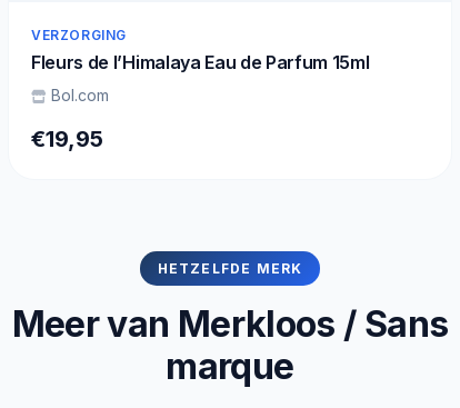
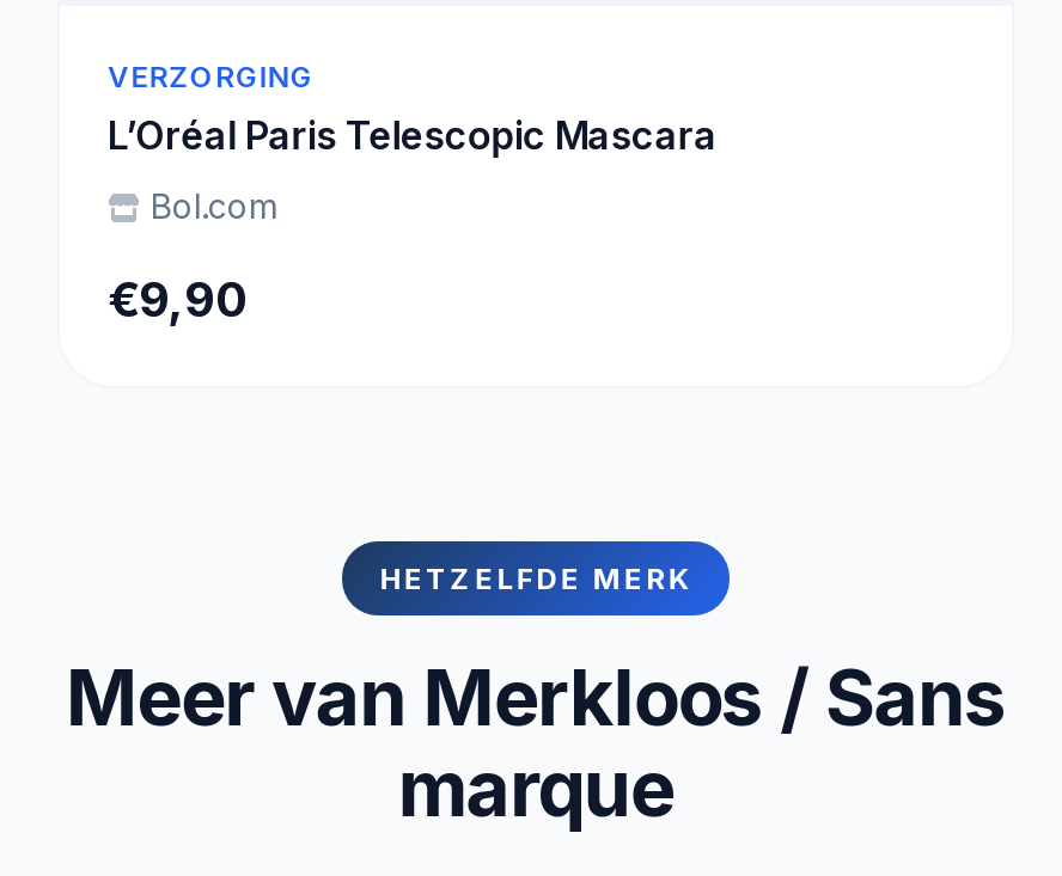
- Fleurs de l’Himalaya Eau de Parfum 15ml
+ L’Oréal Paris Telescopic Mascara

- €19,95
+ €9,90
